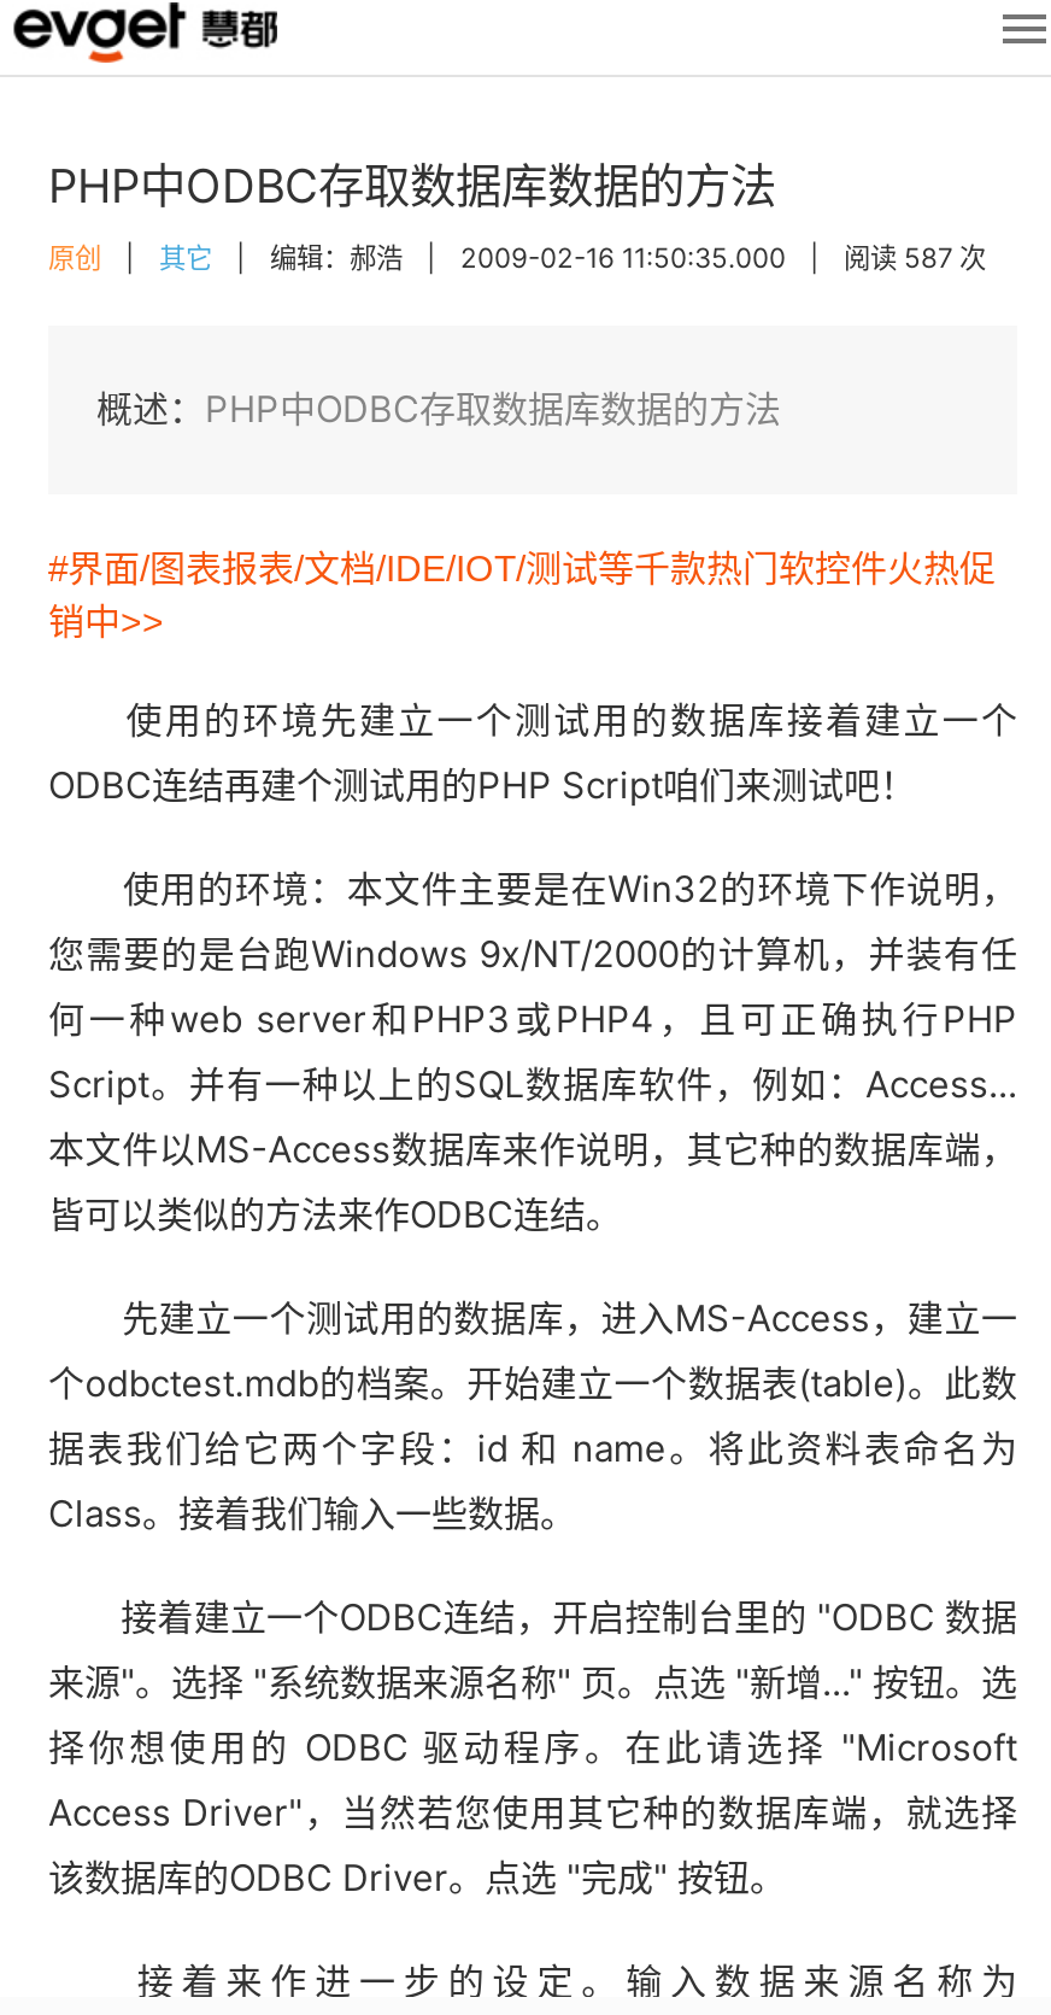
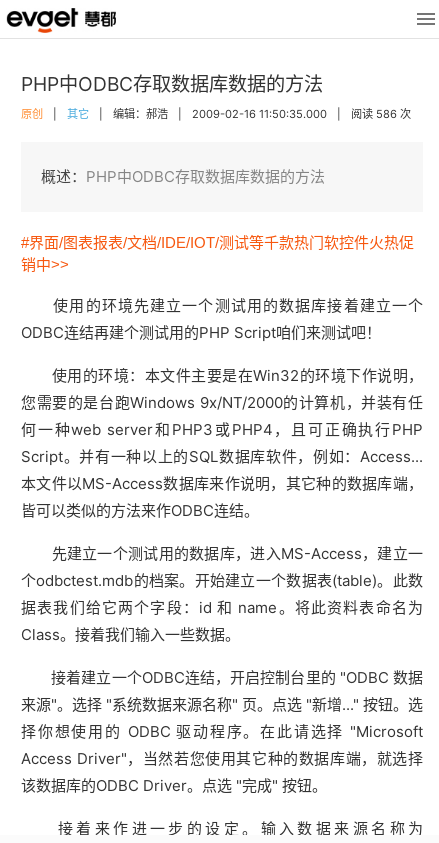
- 阅读 587 次
+ 阅读 586 次
